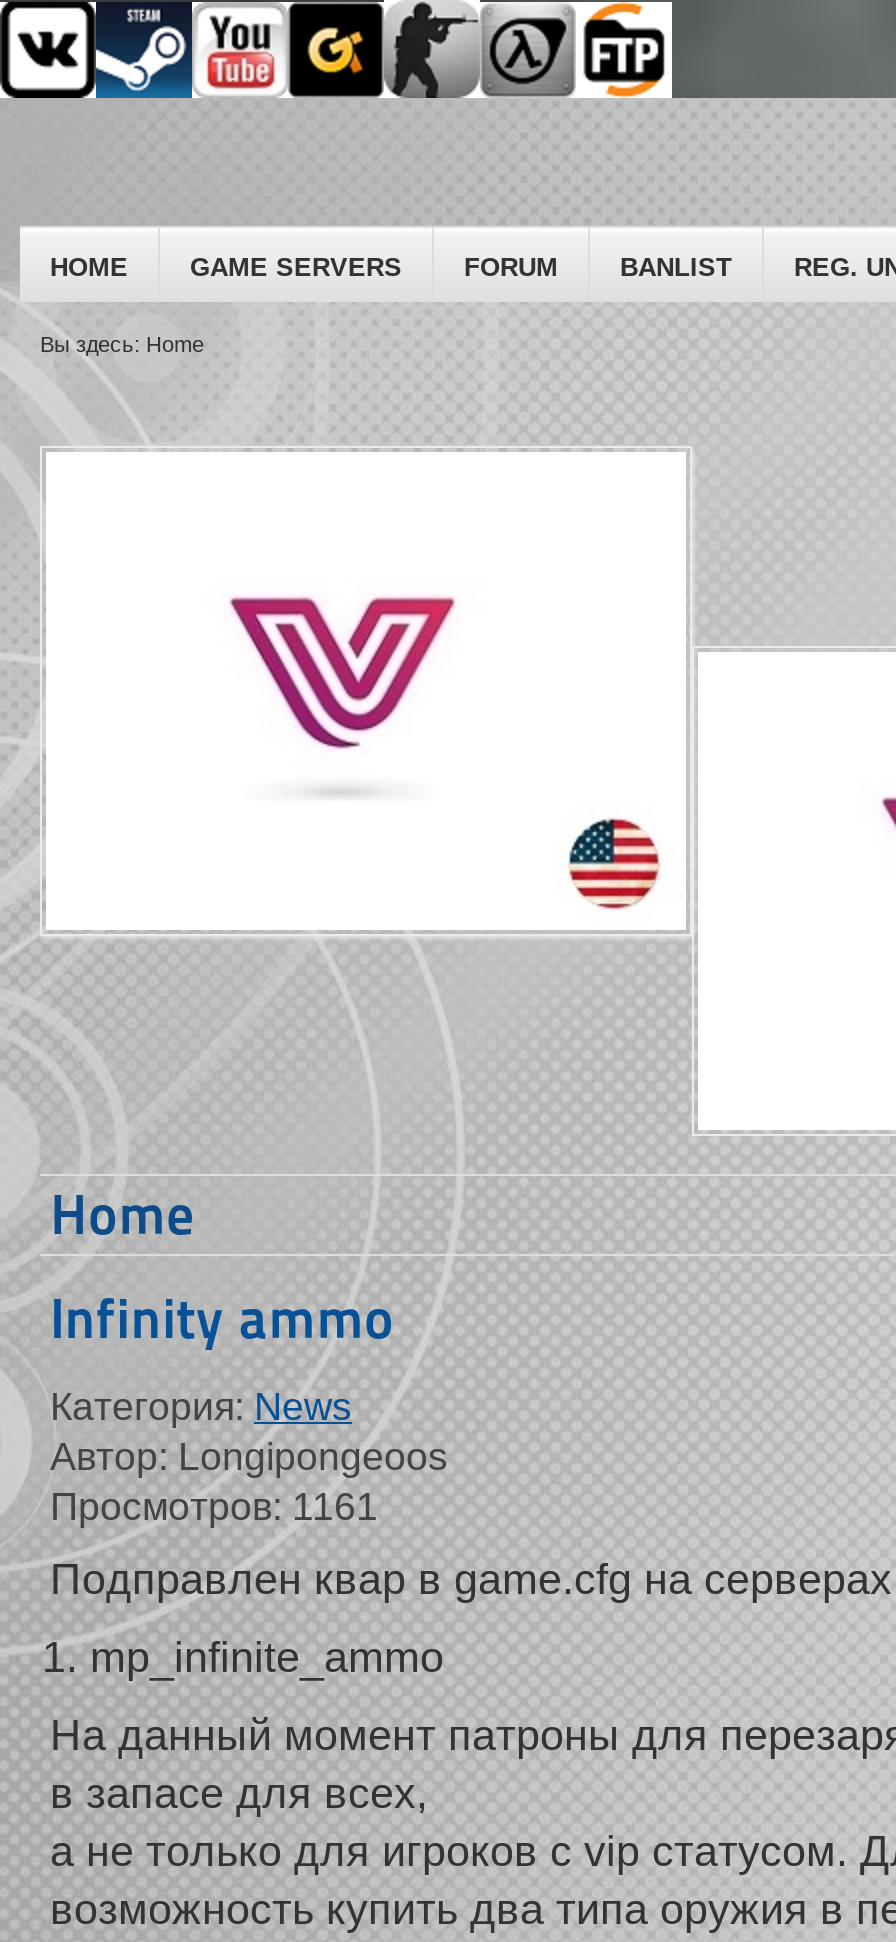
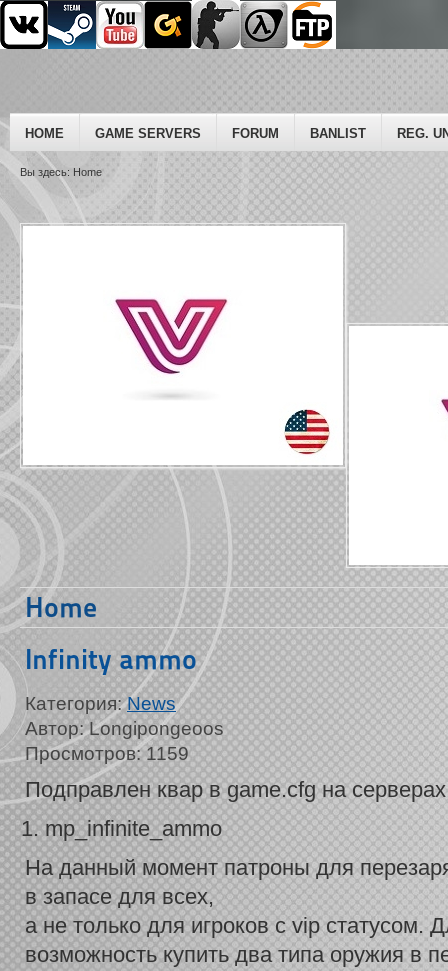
- Просмотров: 1161
+ Просмотров: 1159
